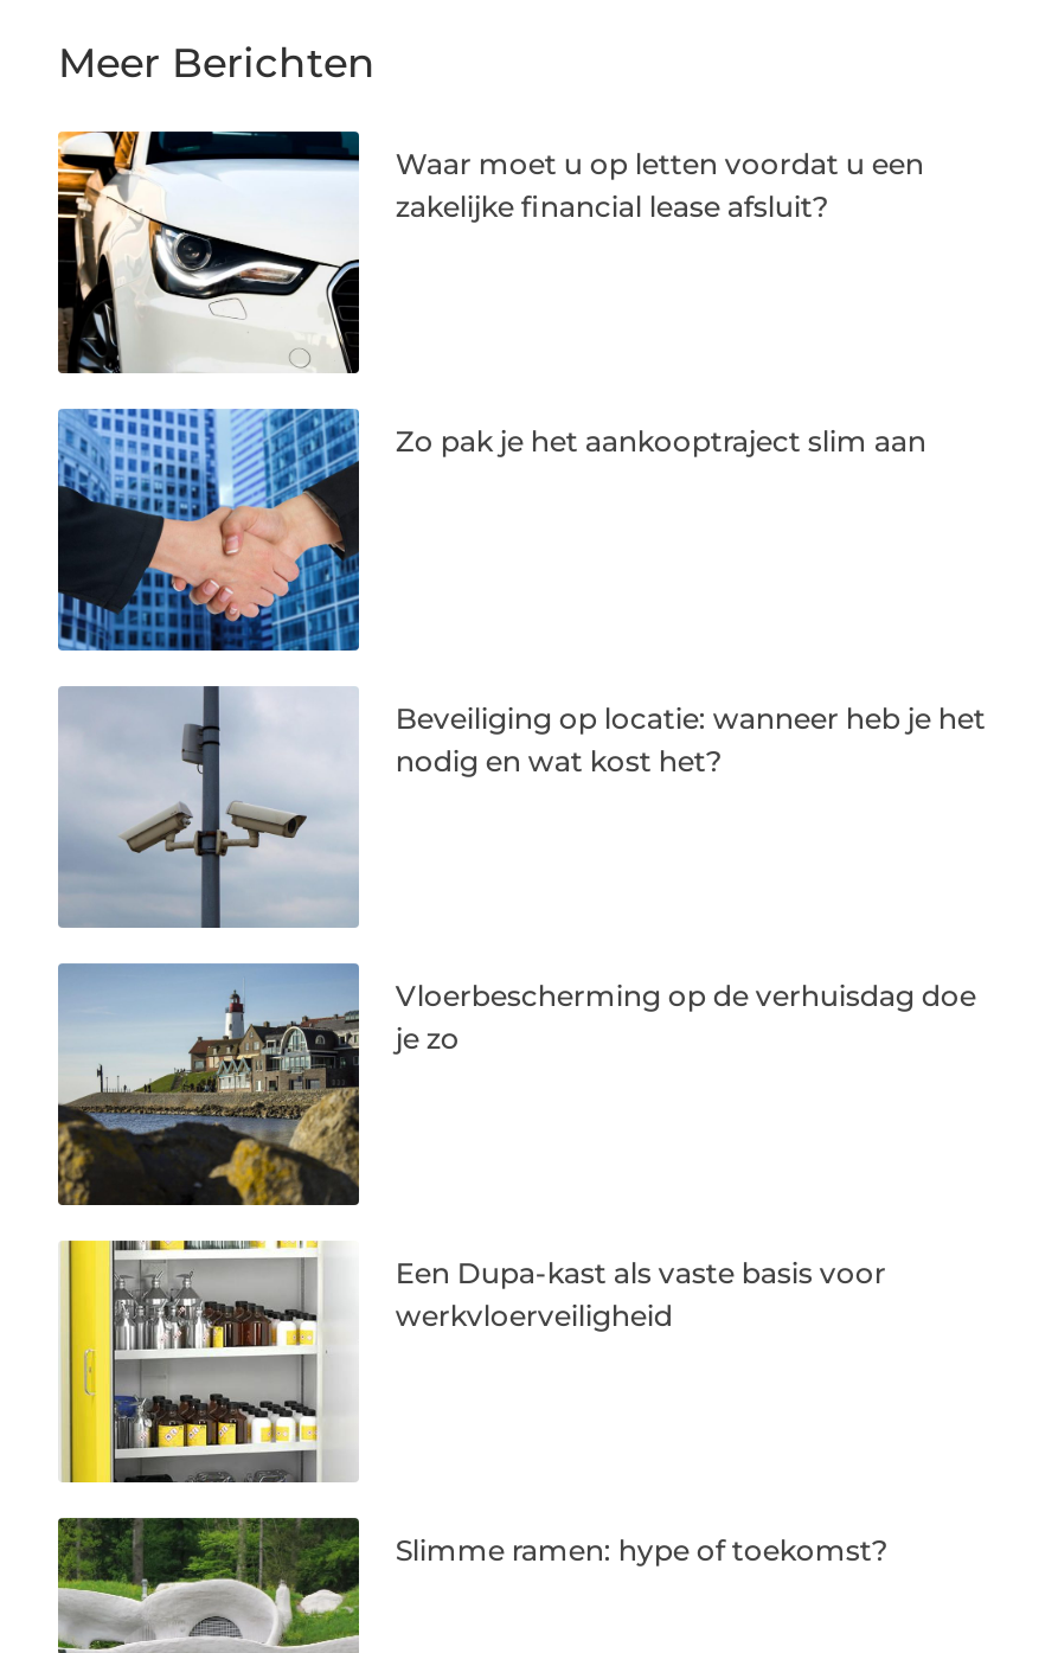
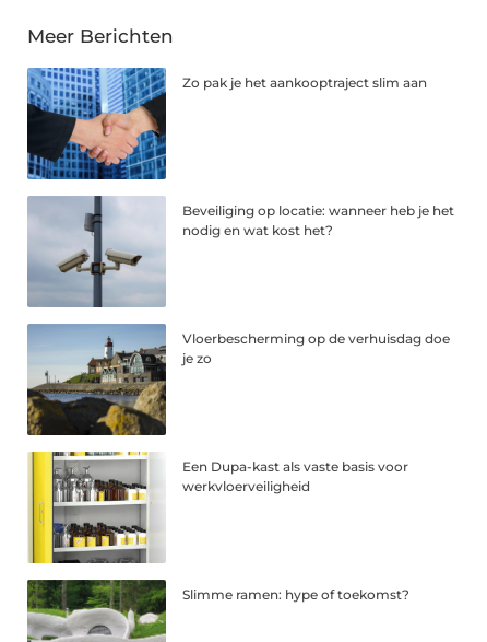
- [image]
- Waar moet u op letten voordat u een
- zakelijke financial lease afsluit?
